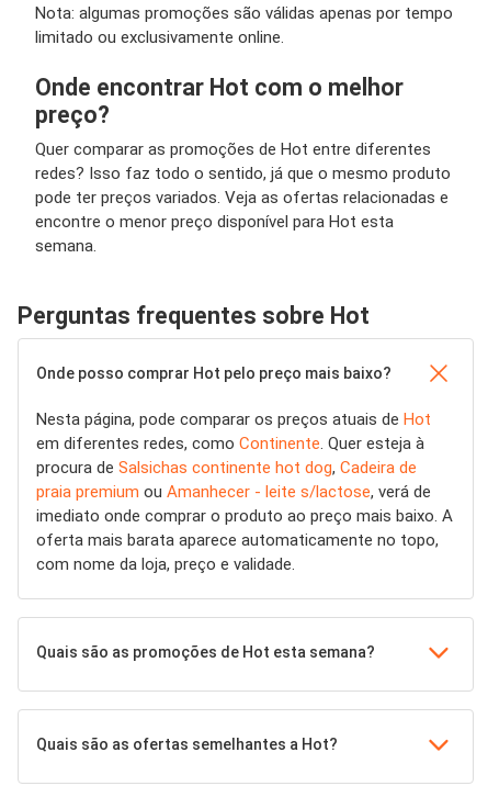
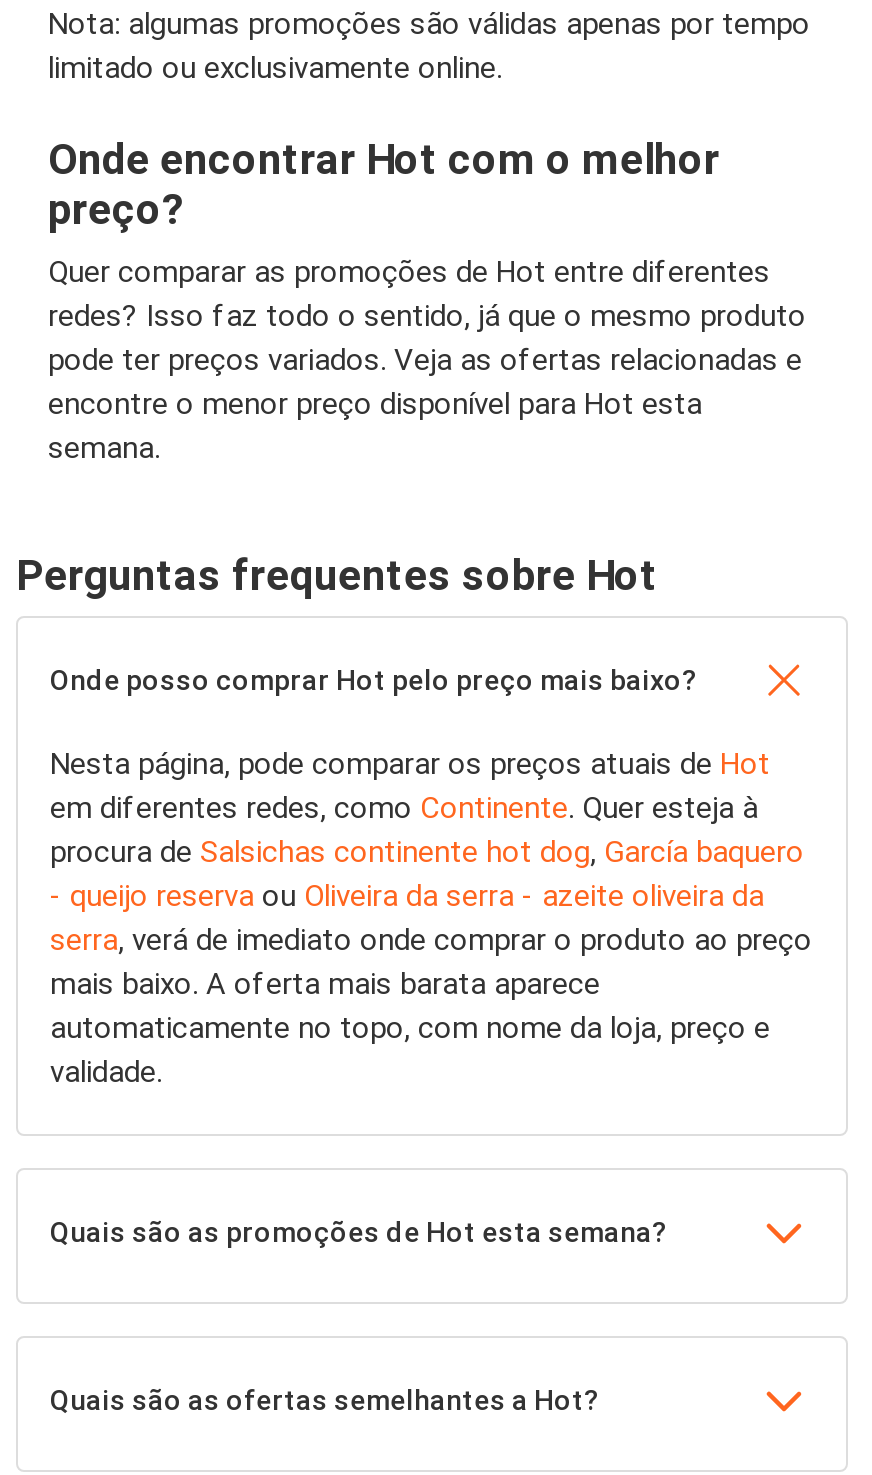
- procura de Salsichas continente hot dog, Cadeira de
- praia premium ou Amanhecer - leite s/lactose, verá de
- imediato onde comprar o produto ao preço mais baixo. A
- oferta mais barata aparece automaticamente no topo,
- com nome da loja, preço e validade.
+ procura de Salsichas continente hot dog, García baquero
+ - queijo reserva ou Oliveira da serra - azeite oliveira da
+ serra, verá de imediato onde comprar o produto ao preço
+ mais baixo. A oferta mais barata aparece
+ automaticamente no topo, com nome da loja, preço e
+ validade.
